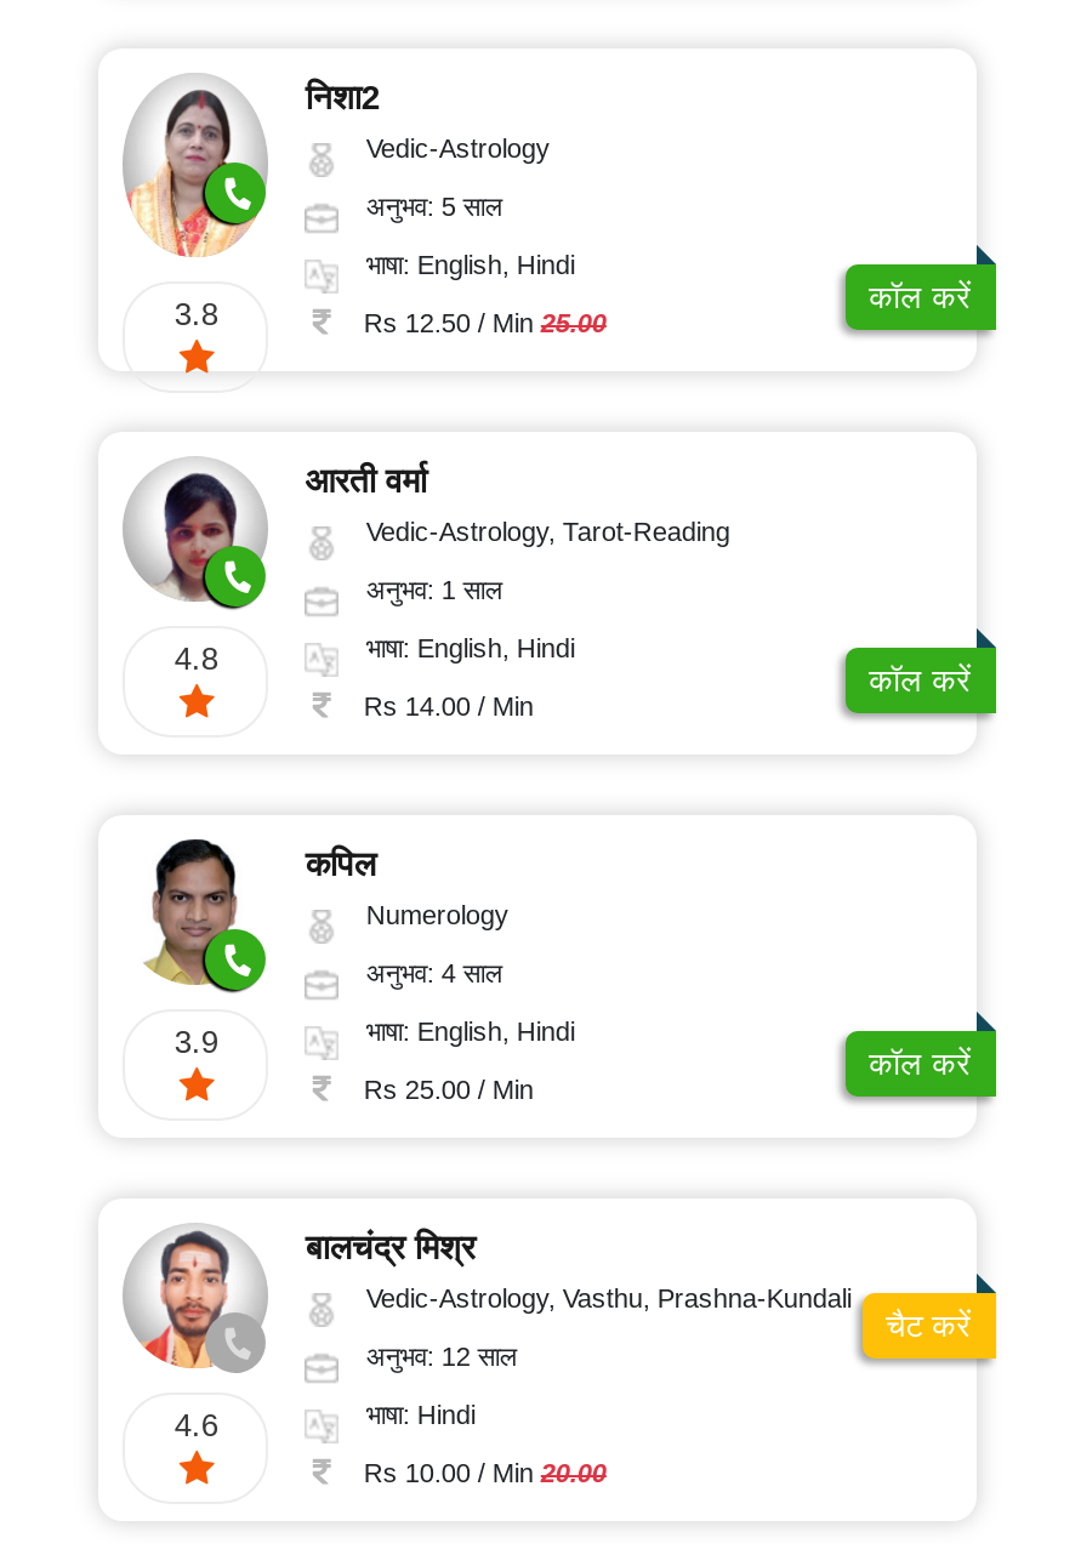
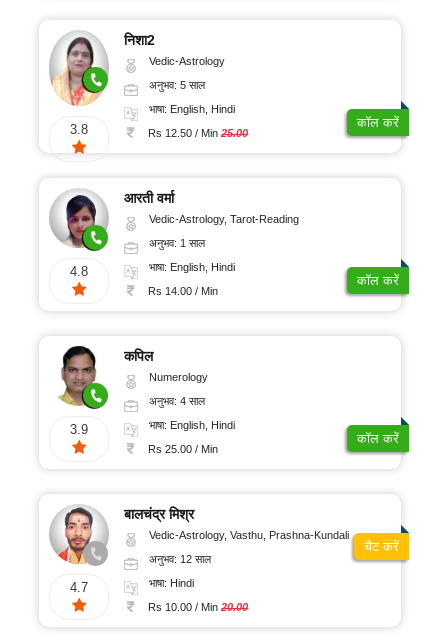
- 4.6
+ 4.7
